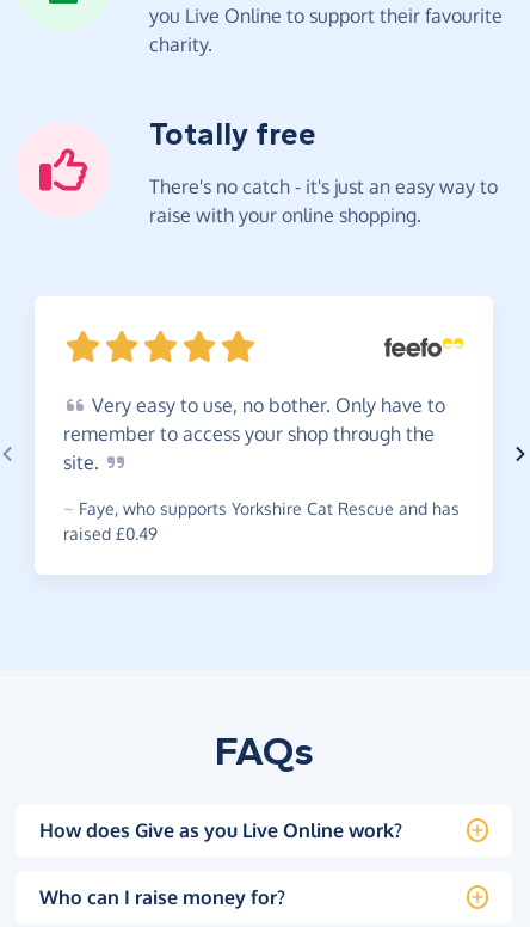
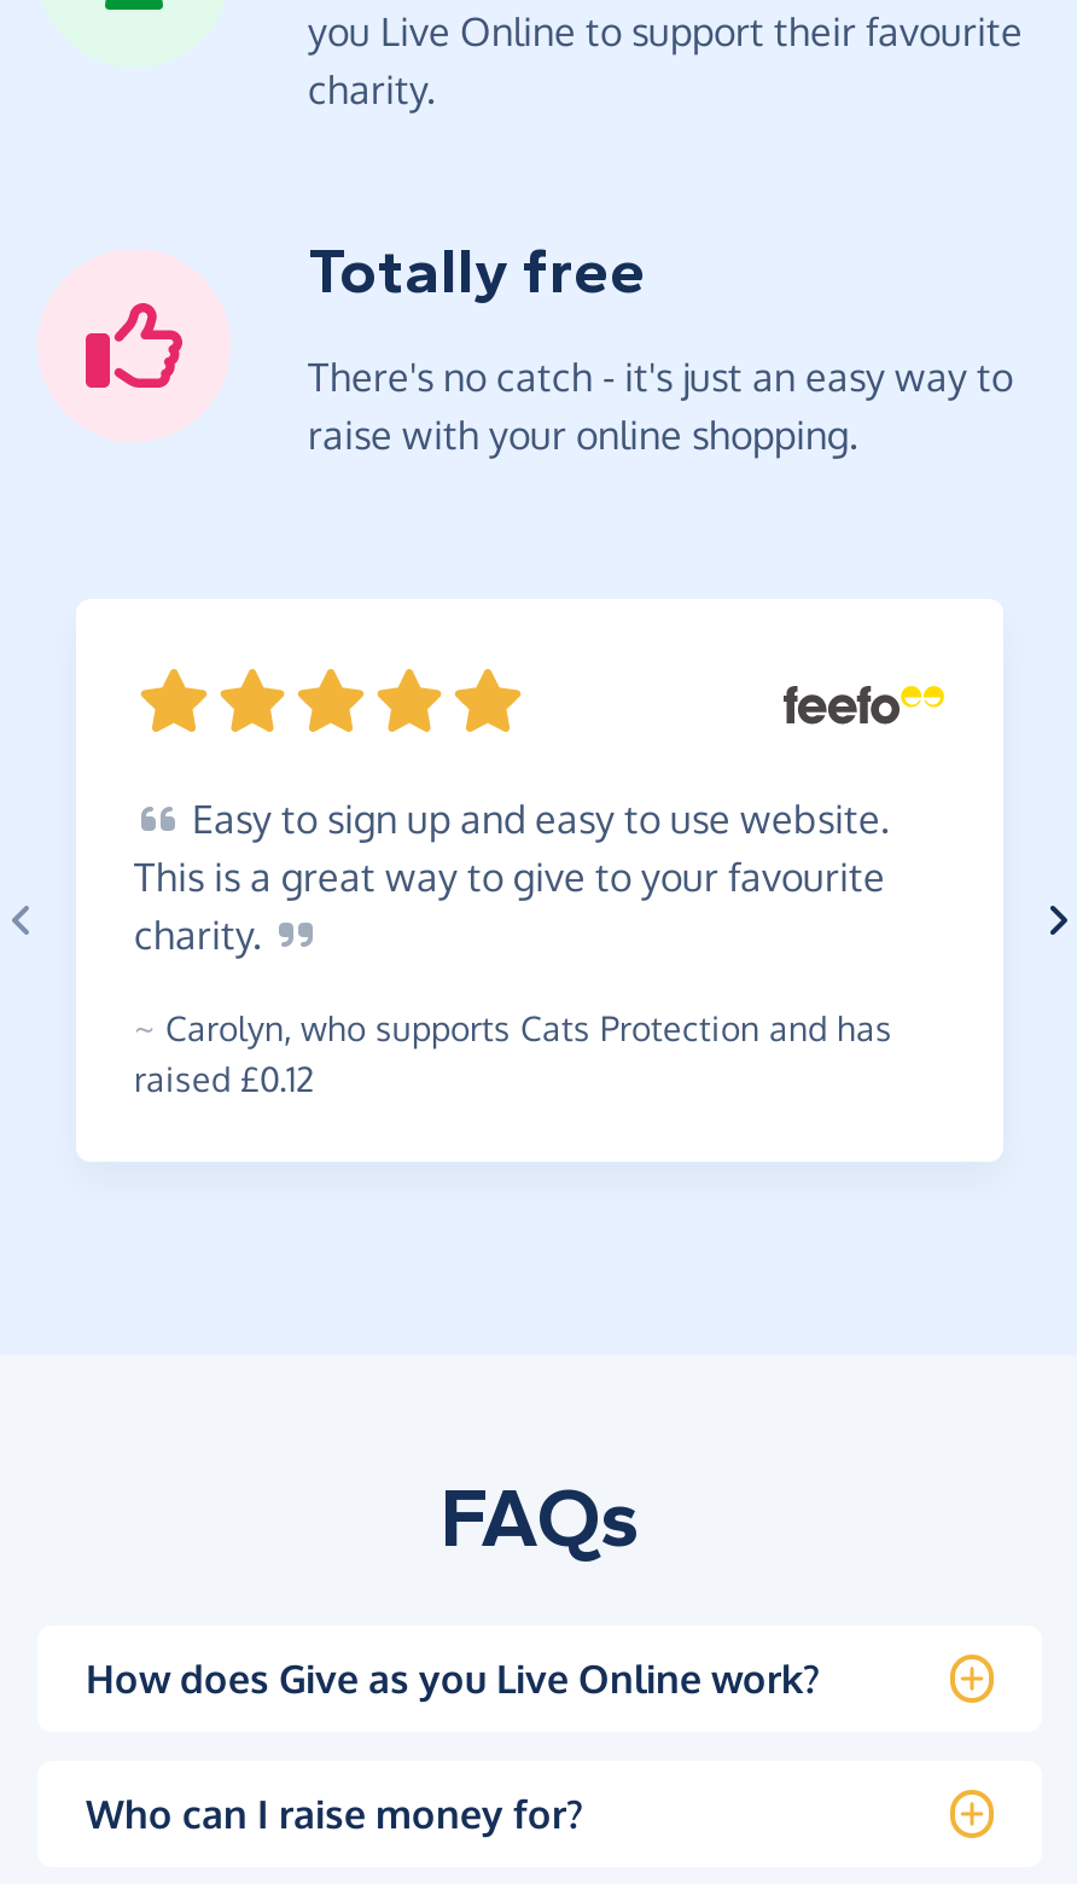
- Very easy to use, no bother. Only have to
- remember to access your shop through the
- site.
+ Easy to sign up and easy to use website.
+ This is a great way to give to your favourite
+ charity.

- ~ Faye, who supports Yorkshire Cat Rescue and has
- raised £0.49
+ ~ Carolyn, who supports Cats Protection and has
+ raised £0.12
